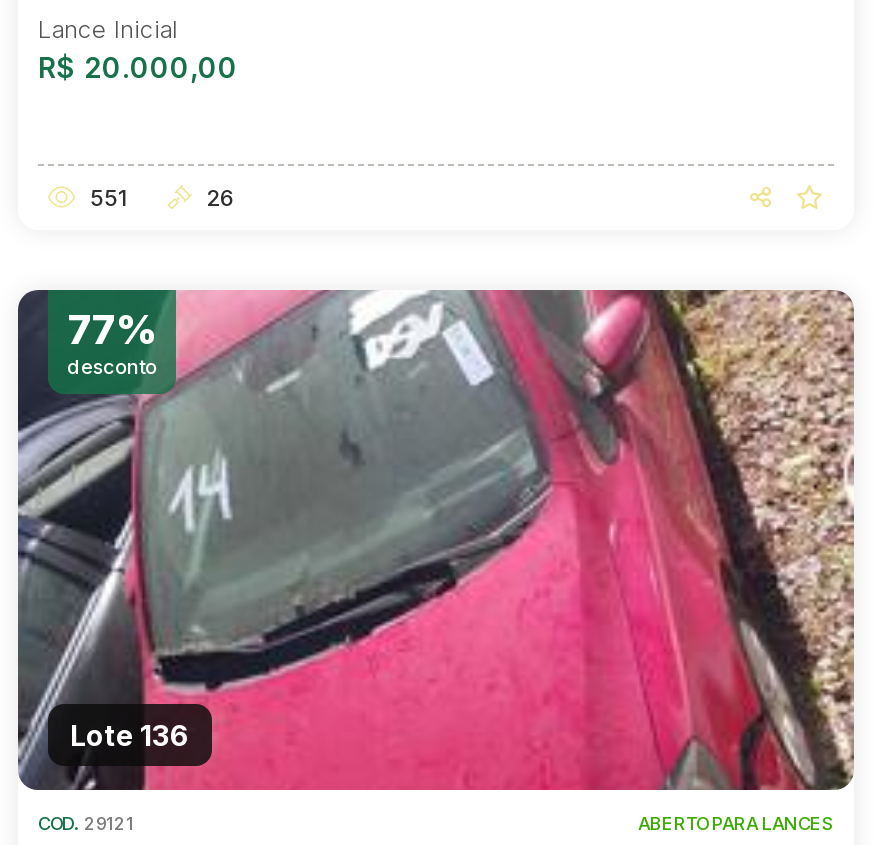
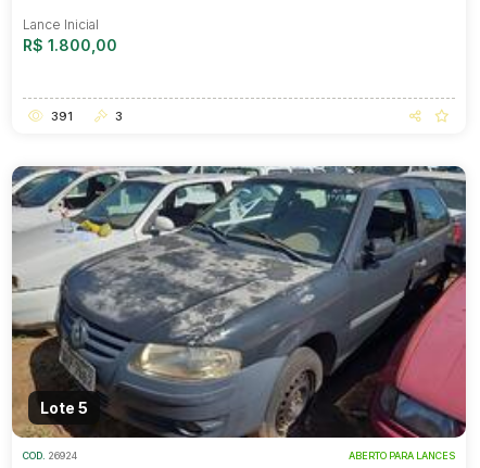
- R$ 20.000,00
+ R$ 1.800,00

- 551
- 26
- 77%
- desconto
+ 391
+ 3

- [image]
- Lote 136
- COD. 29121
+ [image]
+ Lote 5
+ COD. 26924
